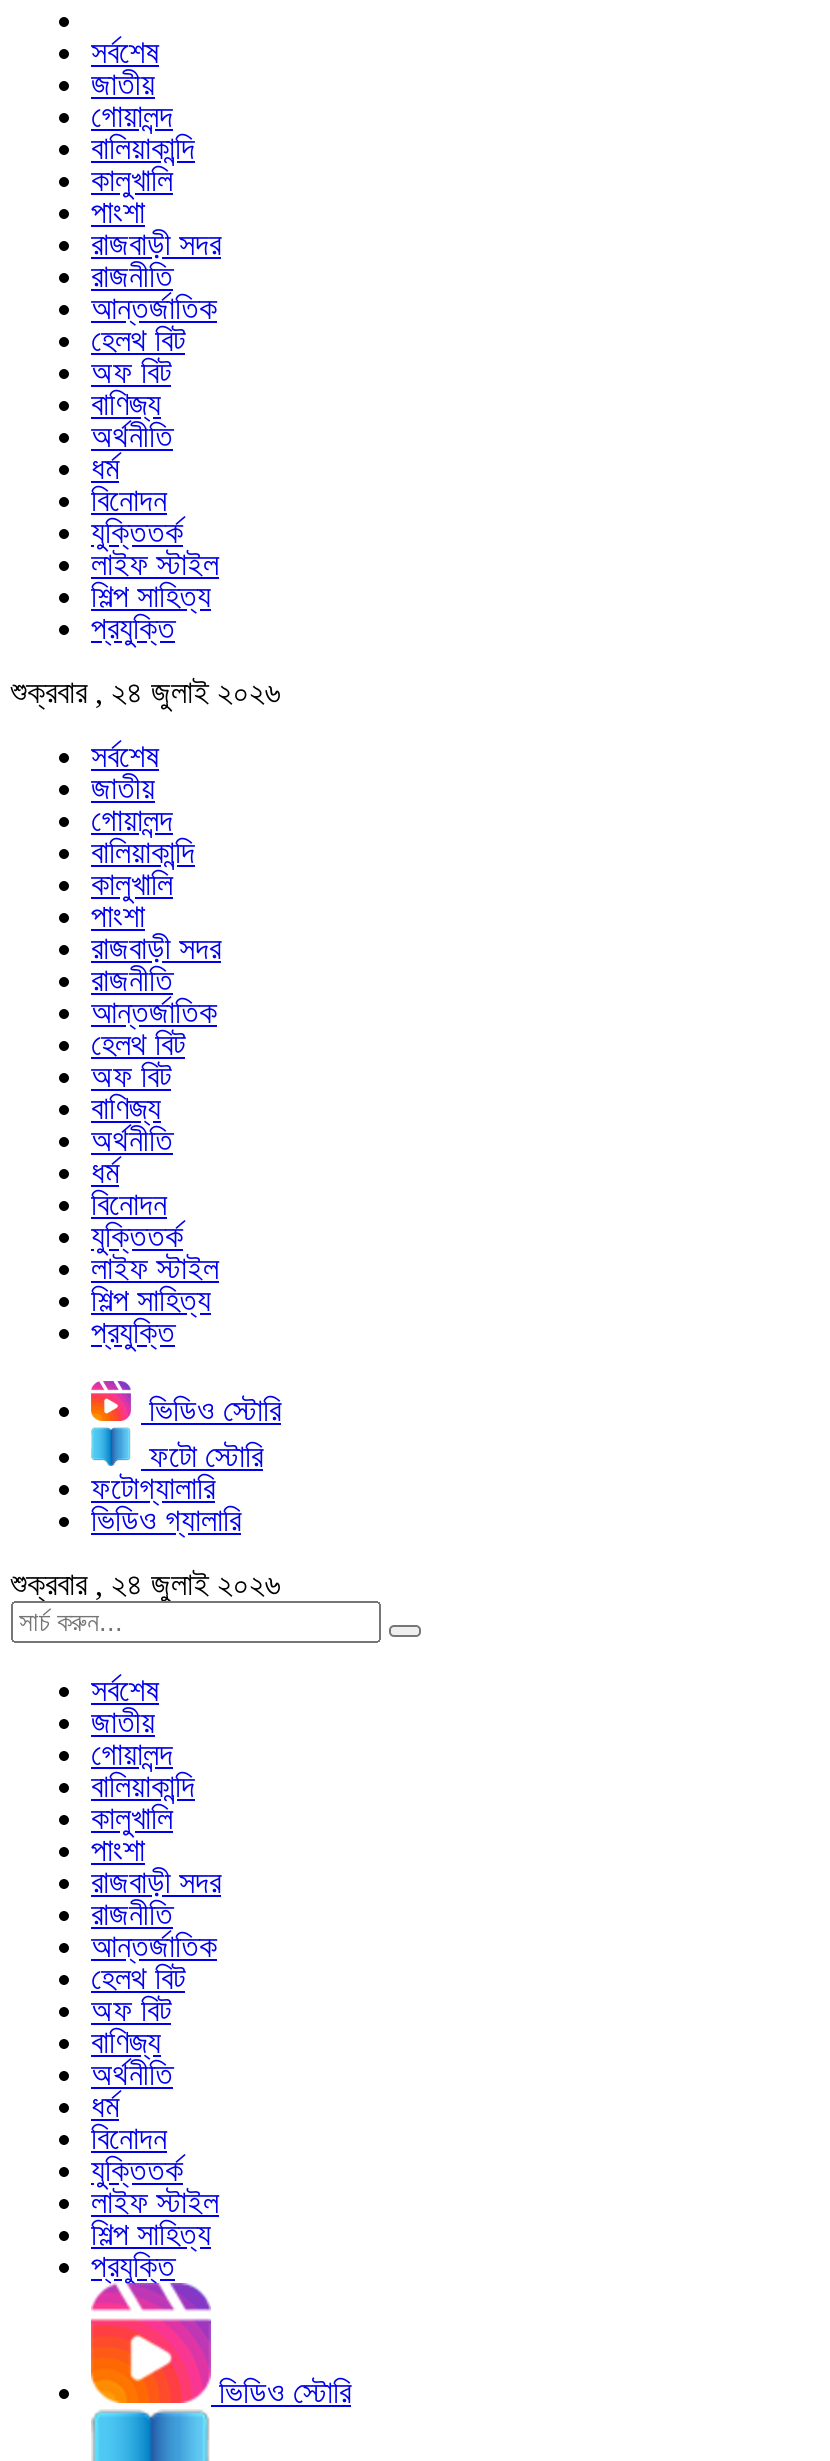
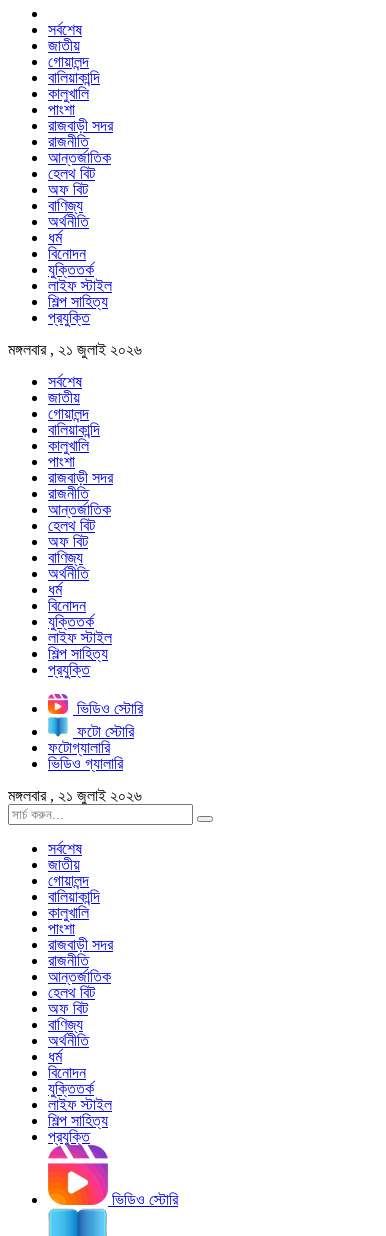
- শুক্রবার , ২৪ জুলাই ২০২৬
+ মঙ্গলবার , ২১ জুলাই ২০২৬

- শুক্রবার , ২৪ জুলাই ২০২৬
+ মঙ্গলবার , ২১ জুলাই ২০২৬
